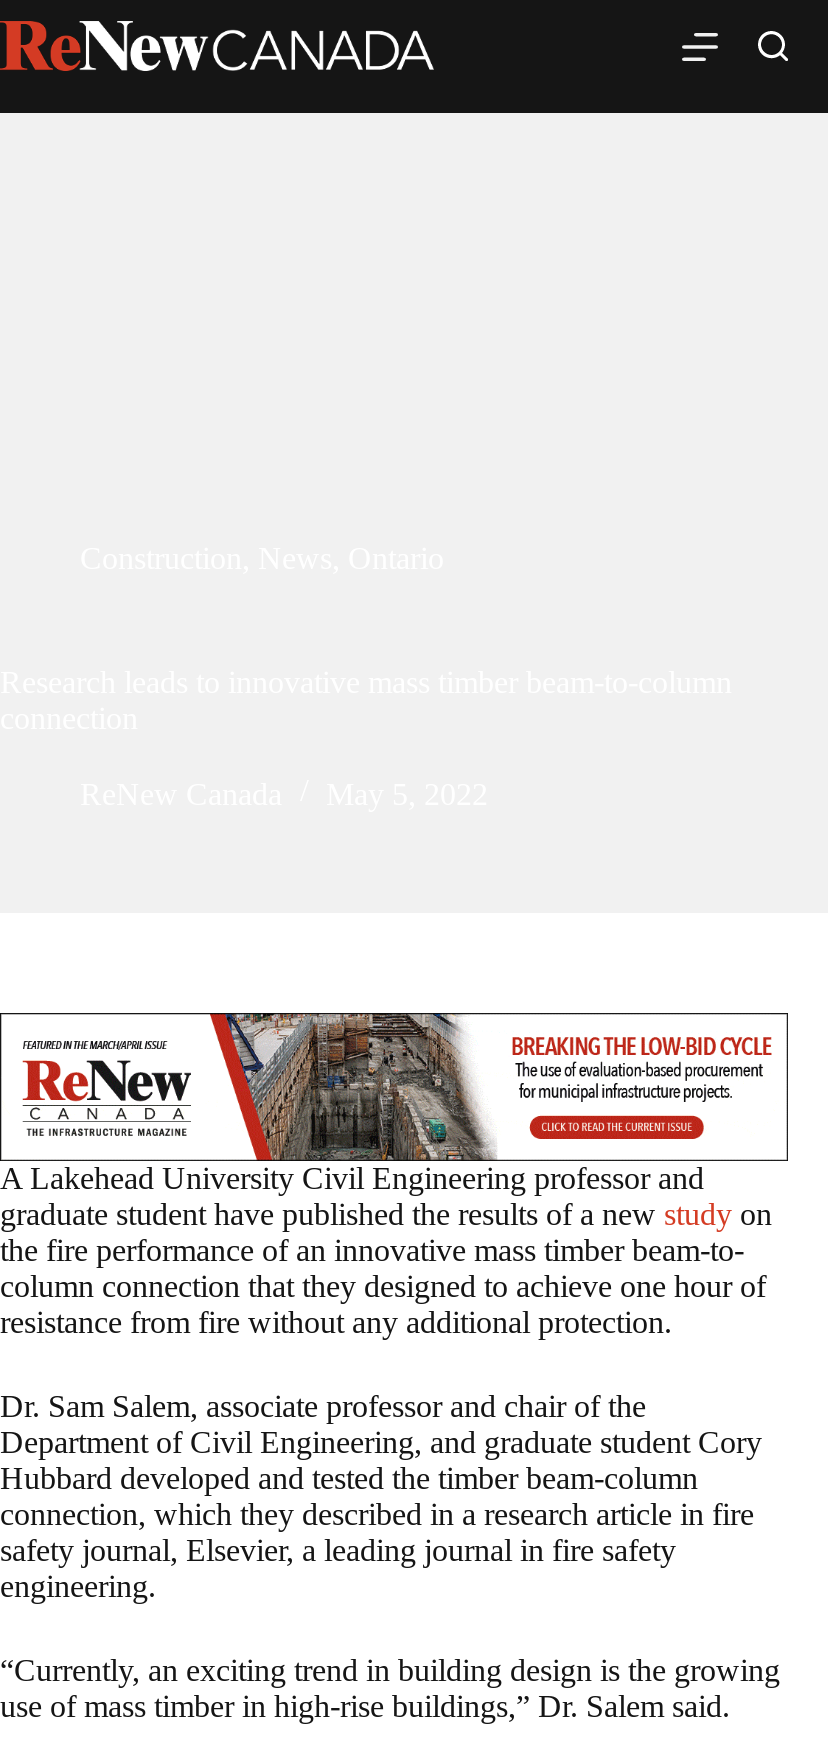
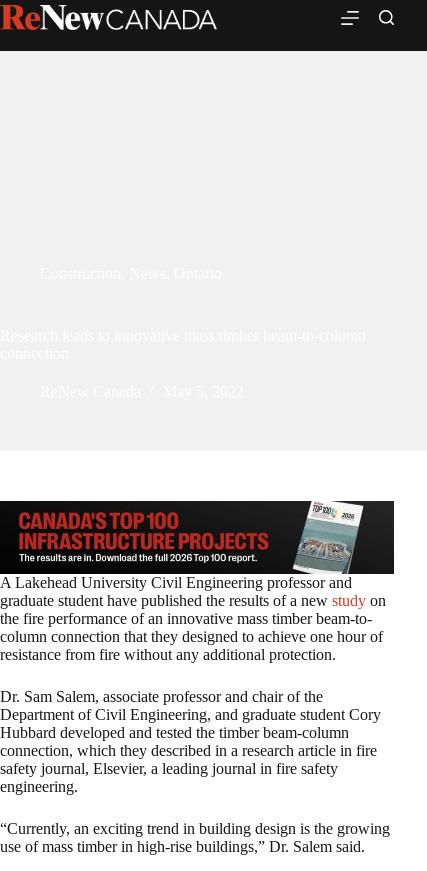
- [image]
+ [image]
